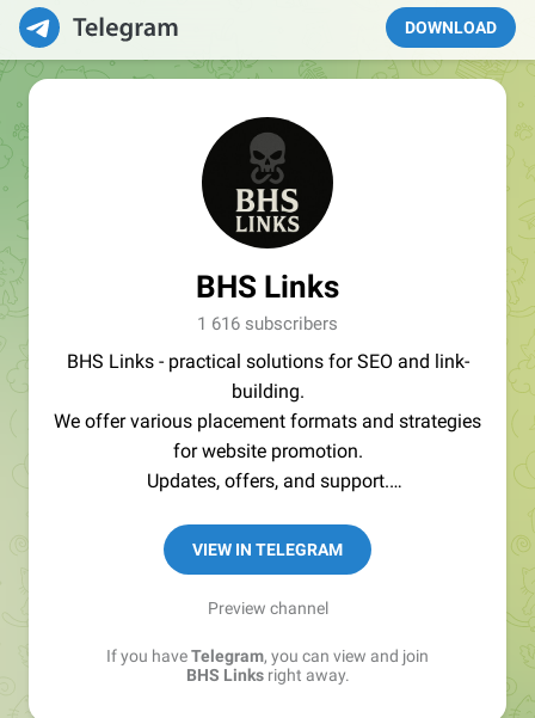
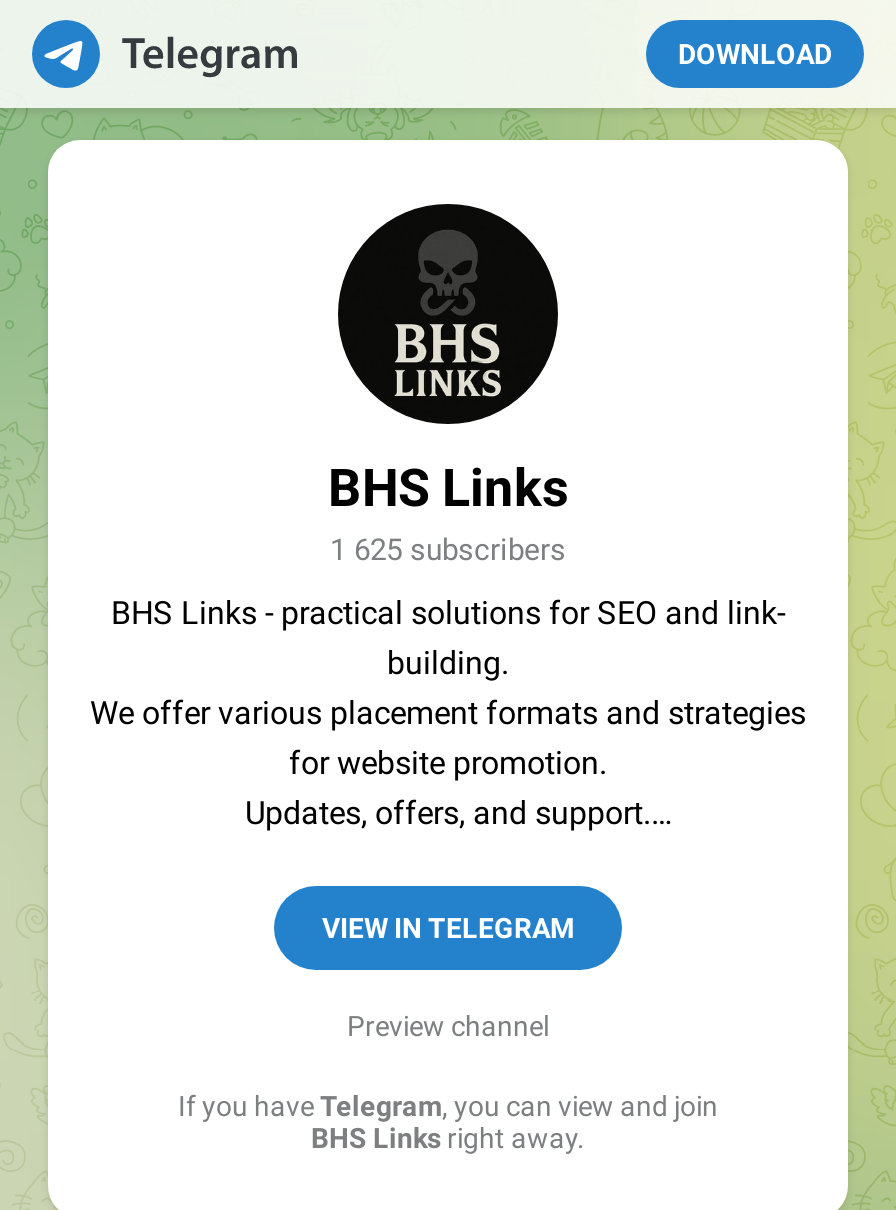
- 1 616 subscribers
+ 1 625 subscribers
